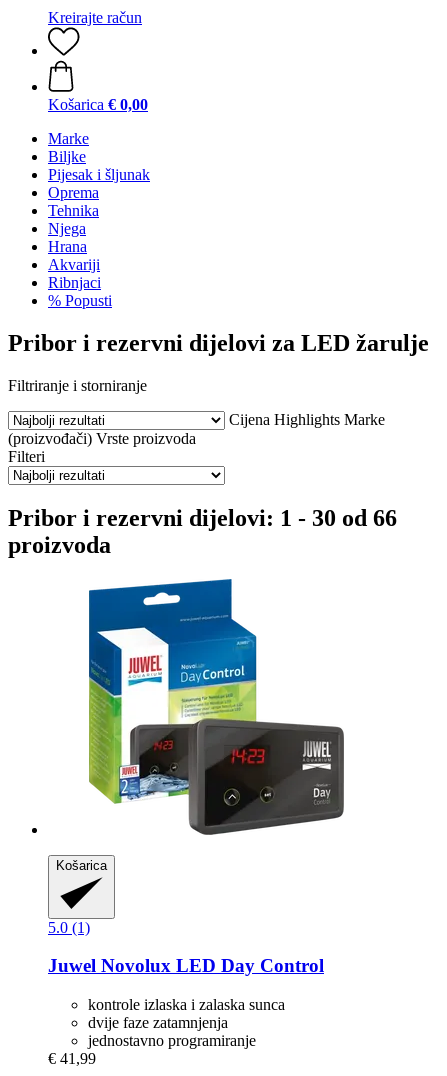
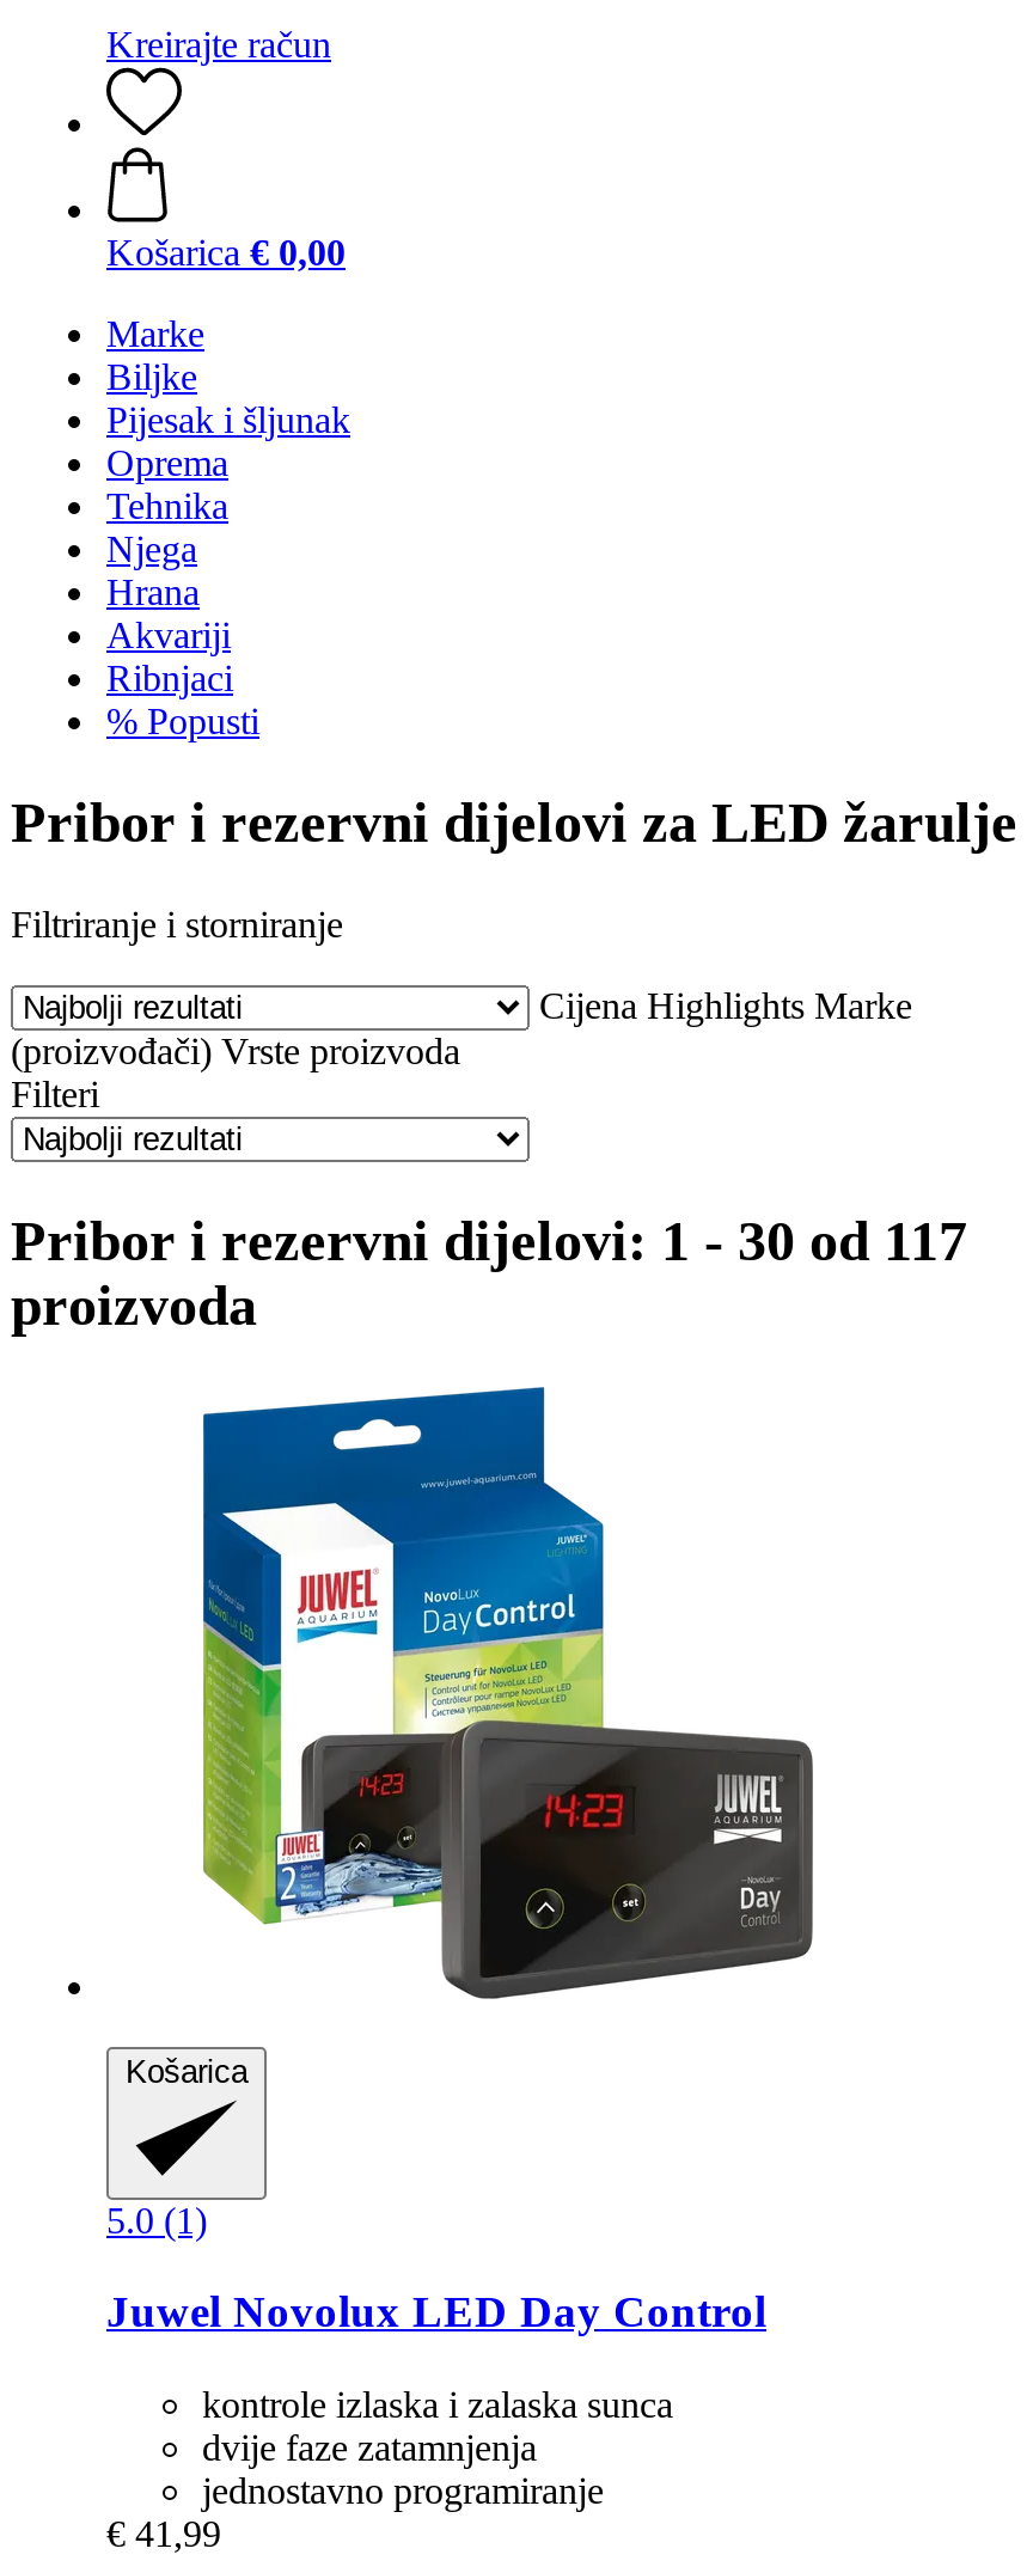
- Pribor i rezervni dijelovi: 1 - 30 od 66
+ Pribor i rezervni dijelovi: 1 - 30 od 117
